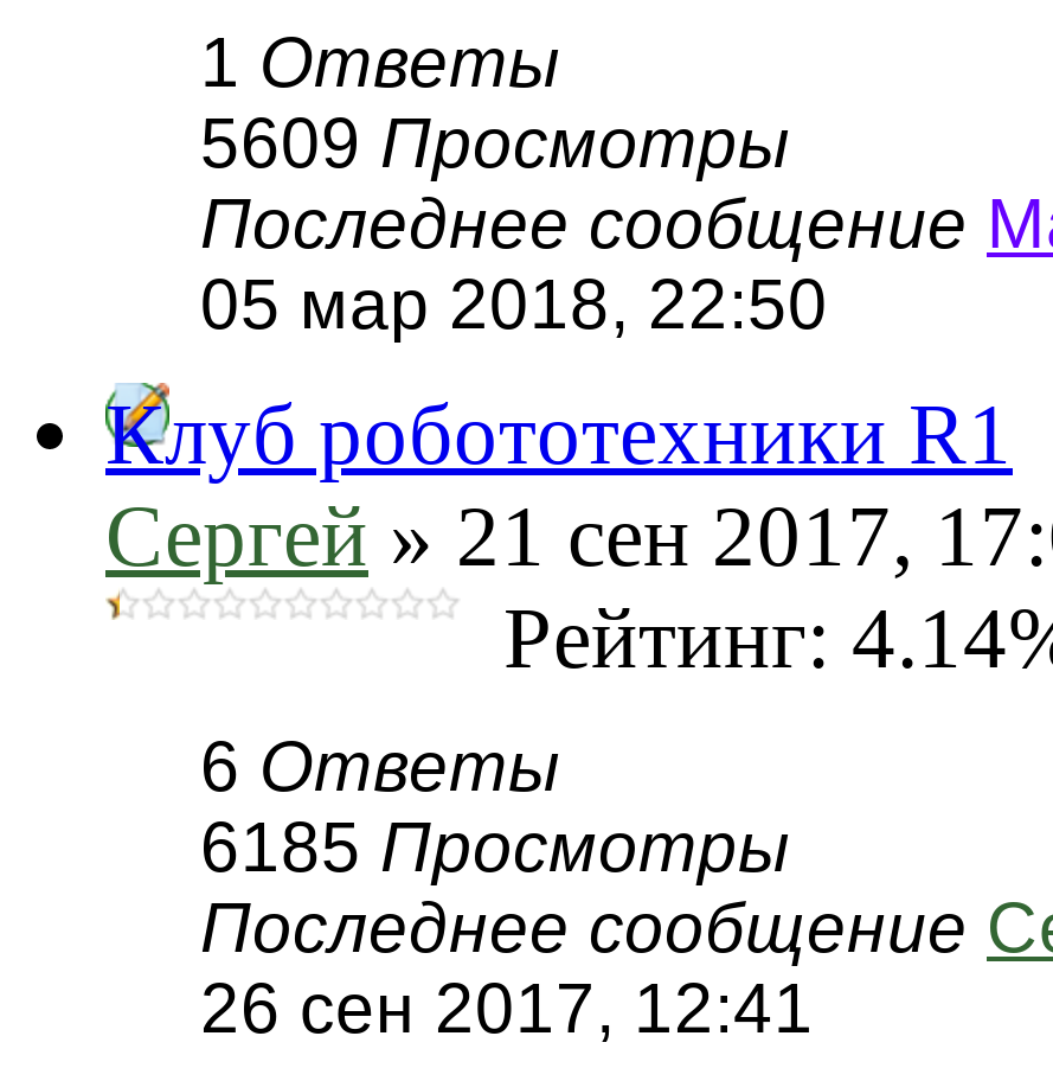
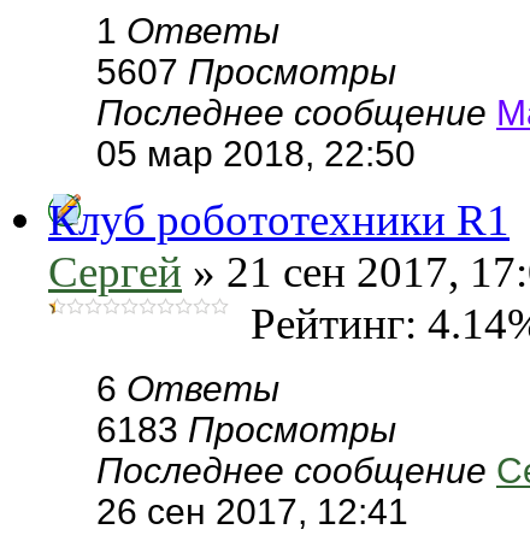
- 5609 Просмотры
+ 5607 Просмотры

- 6185 Просмотры
+ 6183 Просмотры
